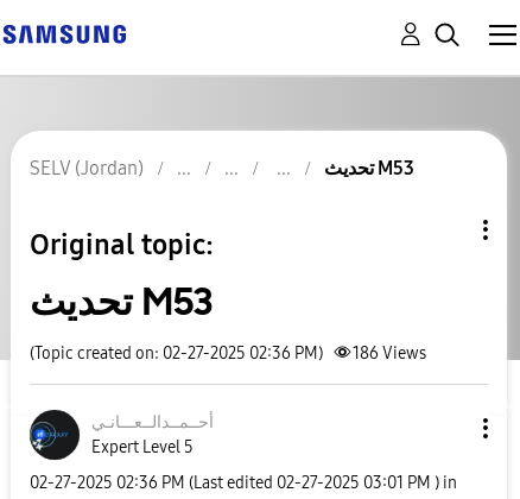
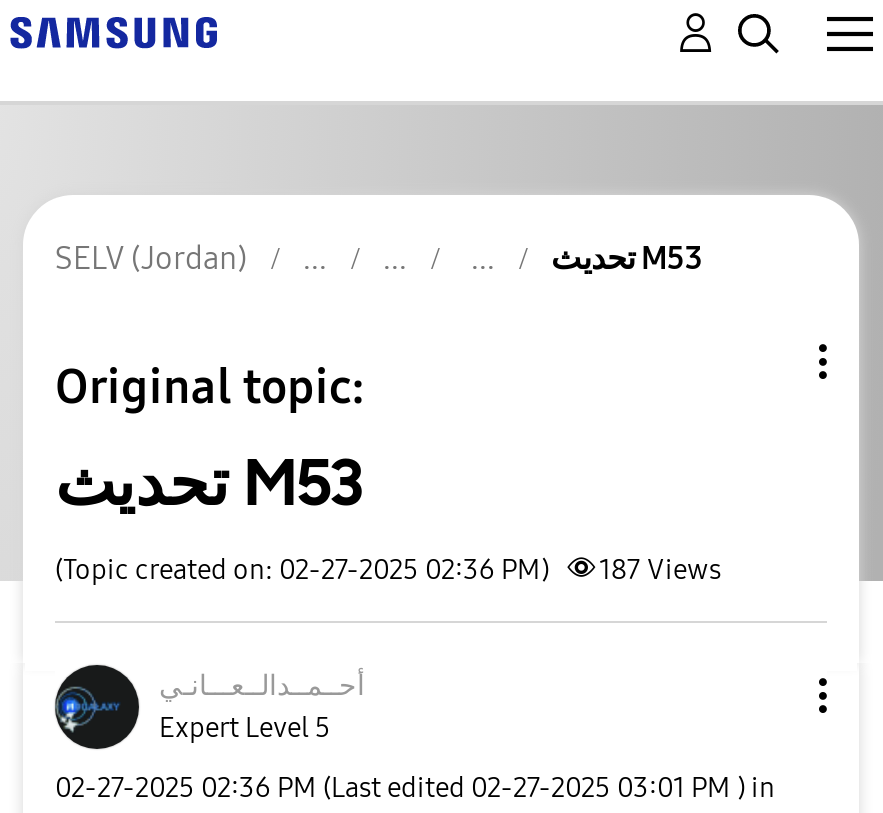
- (Topic created on: 02-27-2025 02:36 PM) 186 Views
+ (Topic created on: 02-27-2025 02:36 PM) 187 Views
